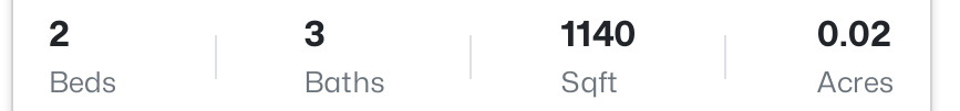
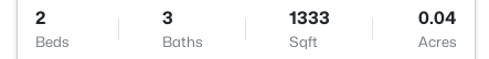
- 1140
+ 1333

- 0.02
+ 0.04
